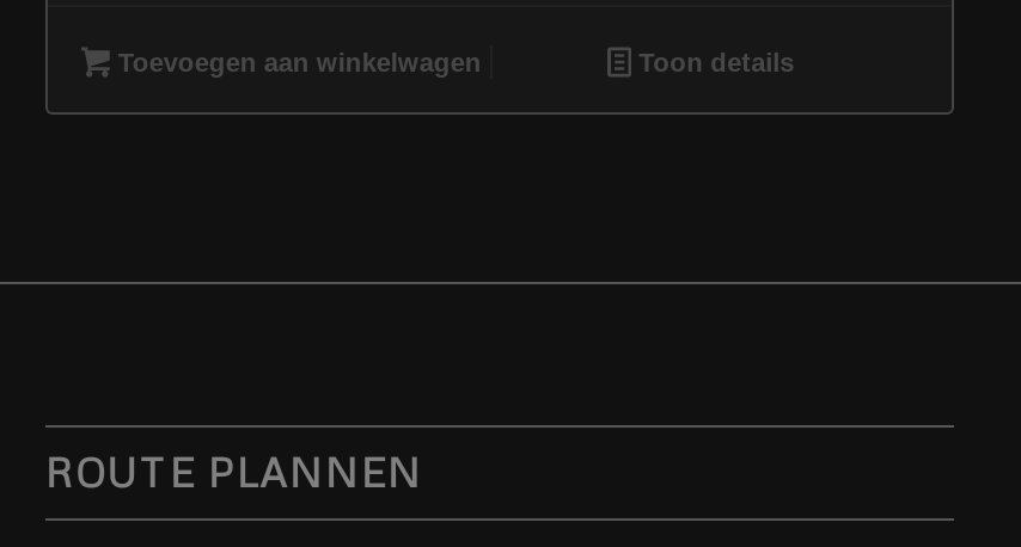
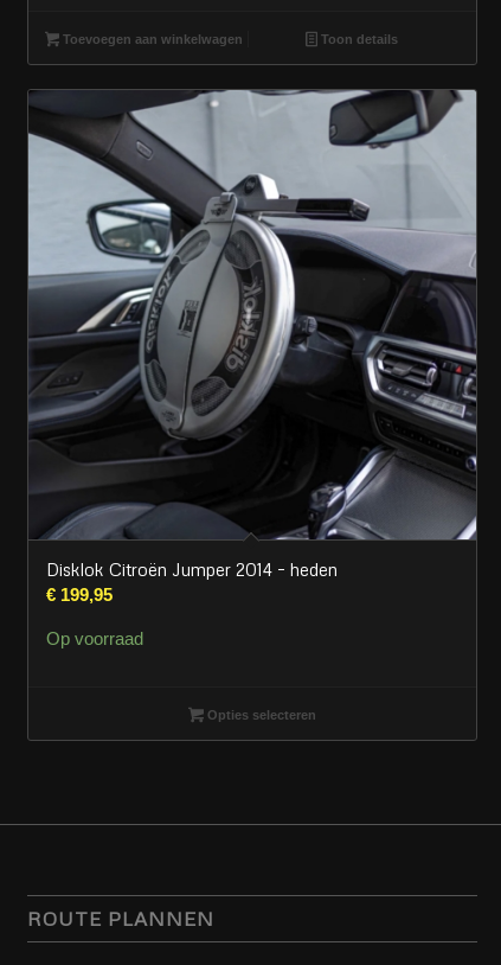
+ [image]
+ Disklok Citroën Jumper 2014 – heden
+ €199,95
+ Op voorraad

+ Opties selecteren
